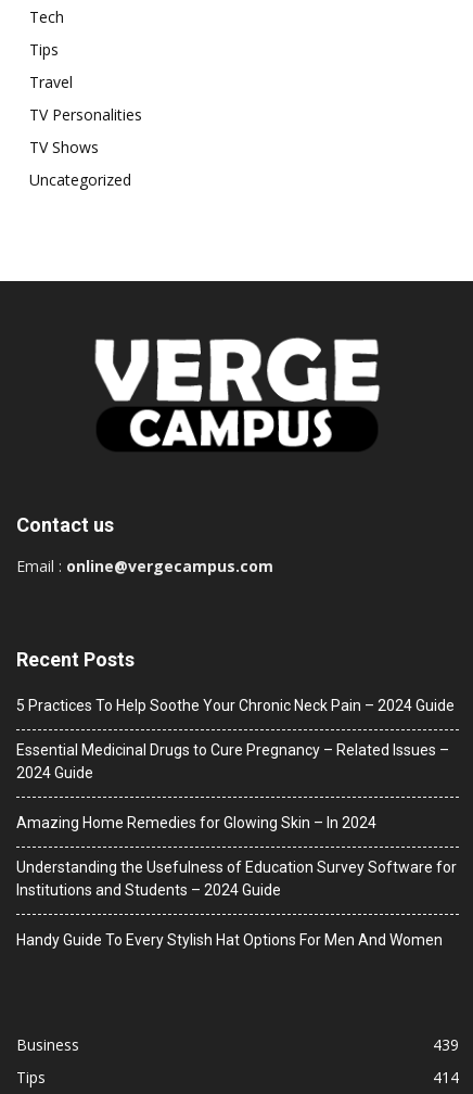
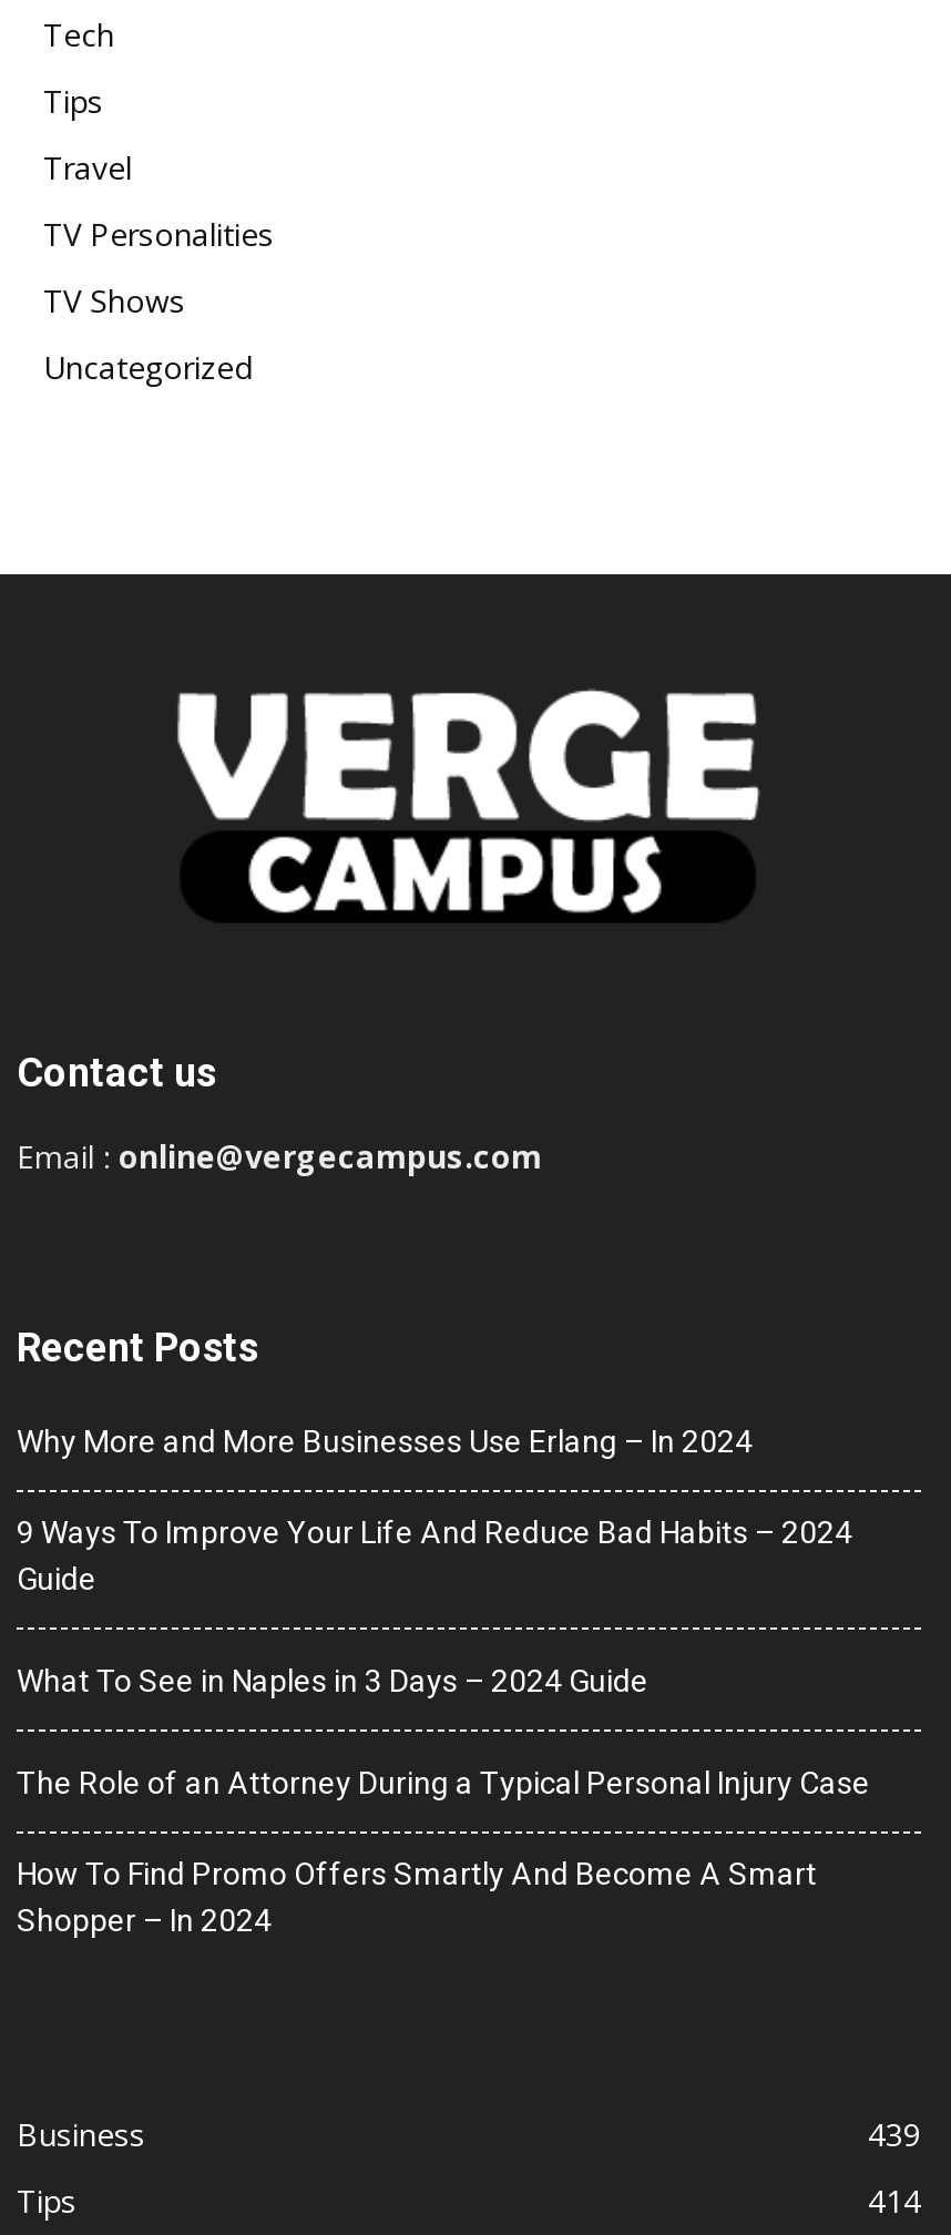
- 5 Practices To Help Soothe Your Chronic Neck Pain – 2024 Guide
+ Why More and More Businesses Use Erlang – In 2024

- Essential Medicinal Drugs to Cure Pregnancy – Related Issues –
- 2024 Guide
+ 9 Ways To Improve Your Life And Reduce Bad Habits – 2024
+ Guide

- Amazing Home Remedies for Glowing Skin – In 2024
+ What To See in Naples in 3 Days – 2024 Guide

- Understanding the Usefulness of Education Survey Software for
- Institutions and Students – 2024 Guide
+ The Role of an Attorney During a Typical Personal Injury Case

- Handy Guide To Every Stylish Hat Options For Men And Women
+ How To Find Promo Offers Smartly And Become A Smart
+ Shopper – In 2024
